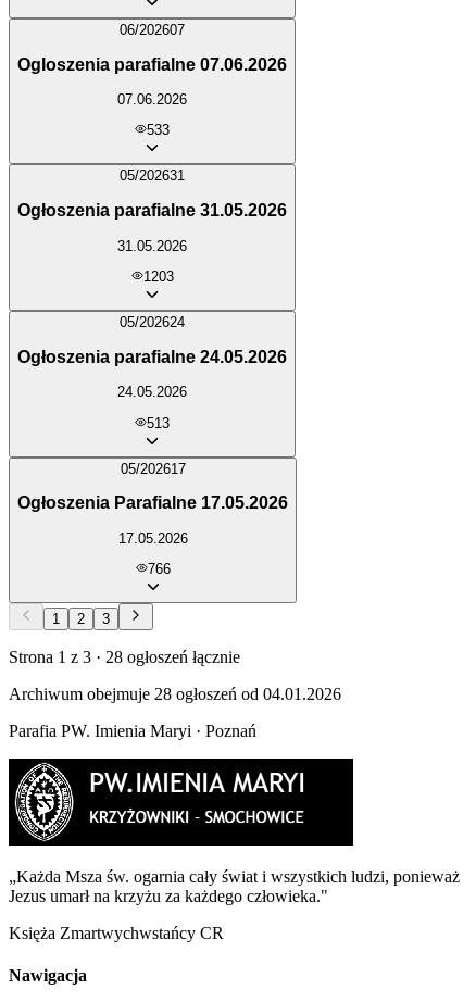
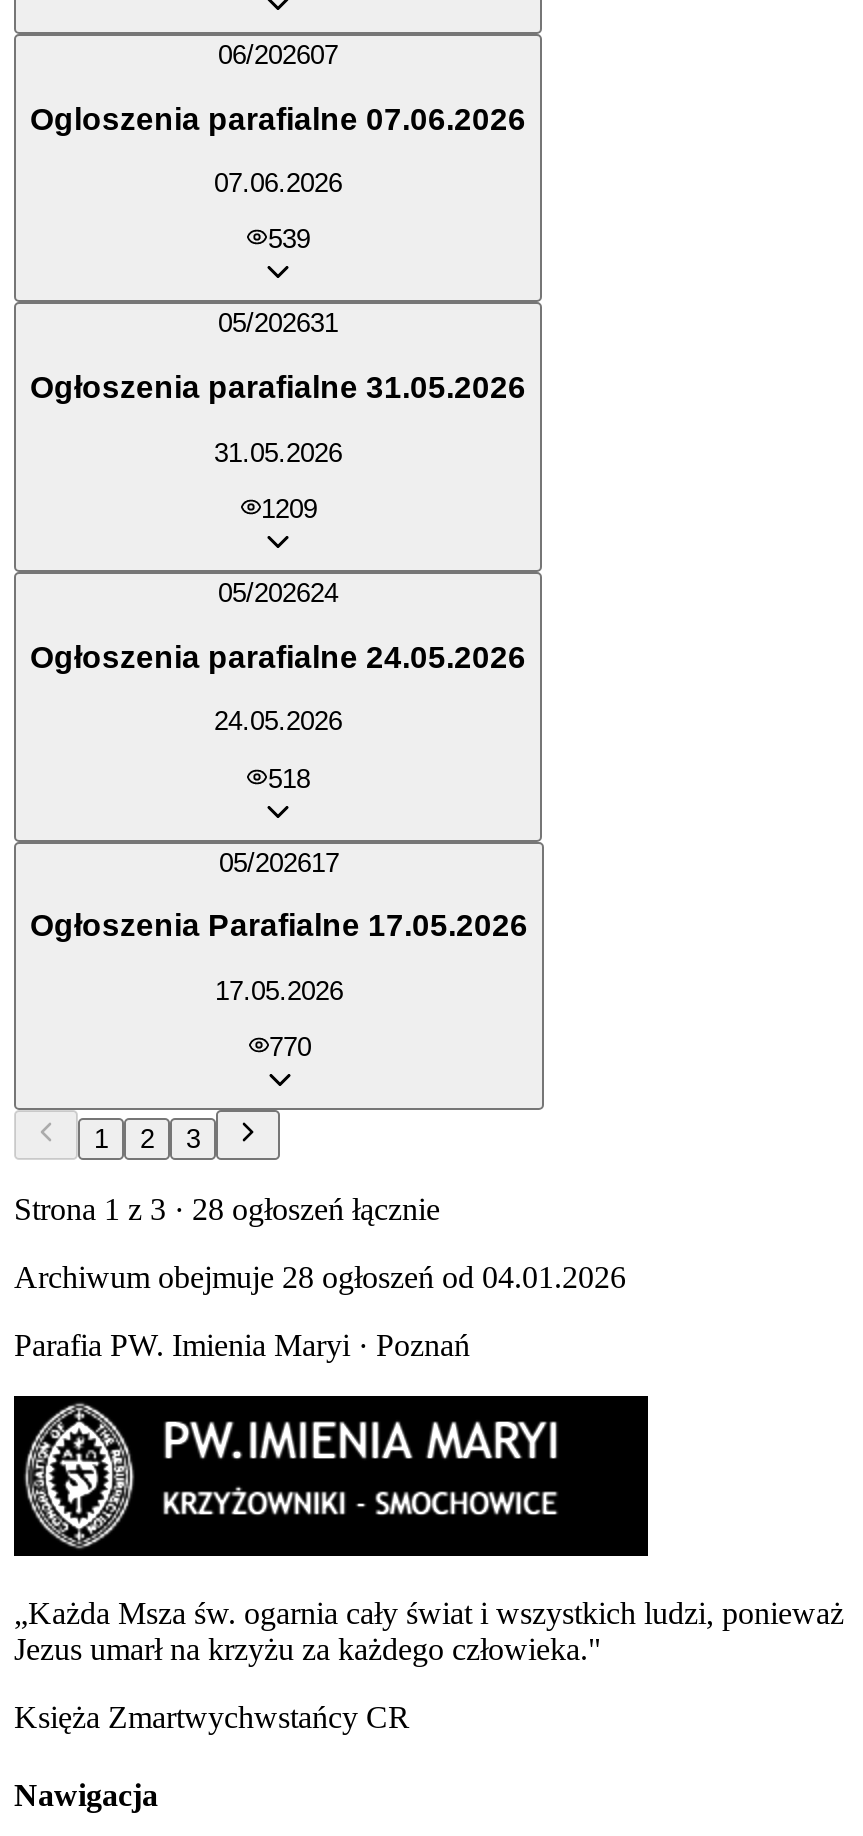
- 533
+ 539

- 1203
+ 1209

- 513
+ 518

- 766
+ 770
